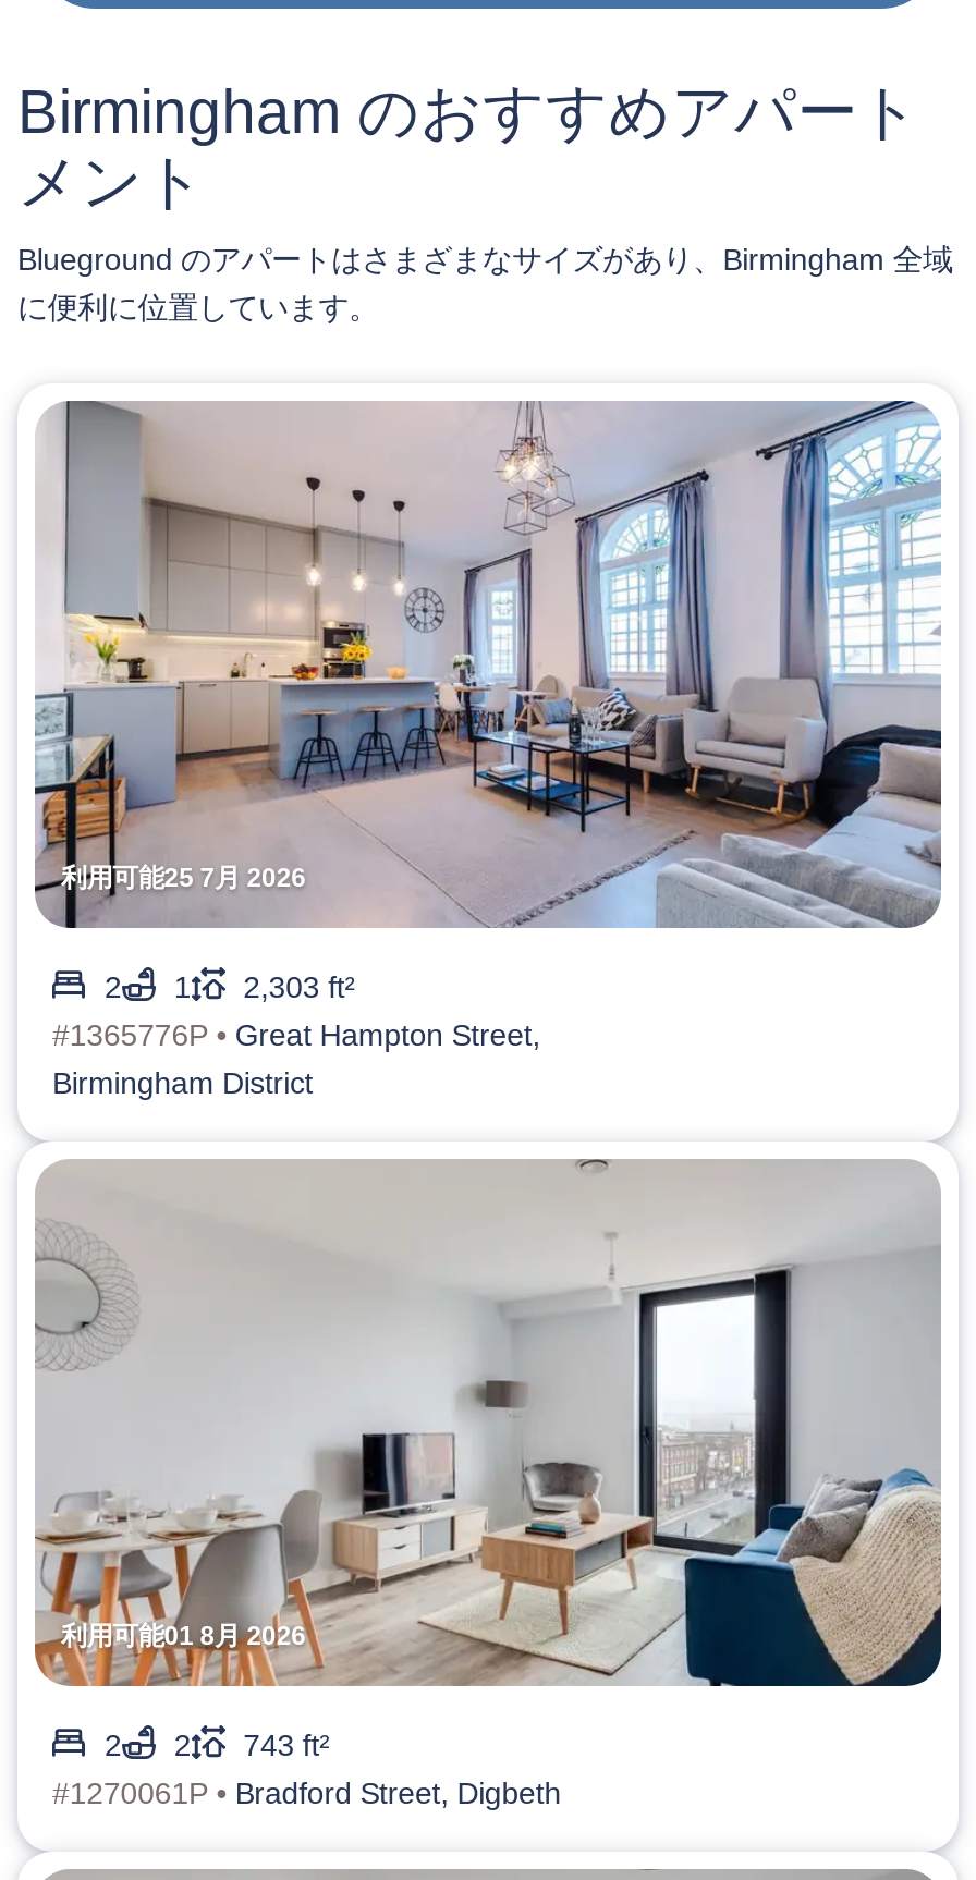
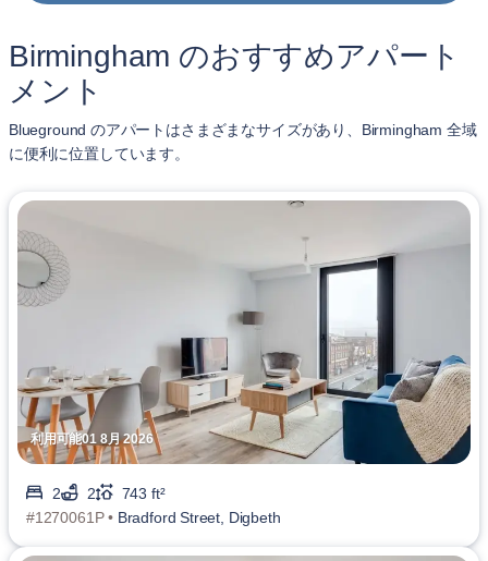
- [image]
- 利用可能25 7月 2026
- 2
- 1
- 2,303 ft²
- #1365776P • Great Hampton Street,
- Birmingham District
